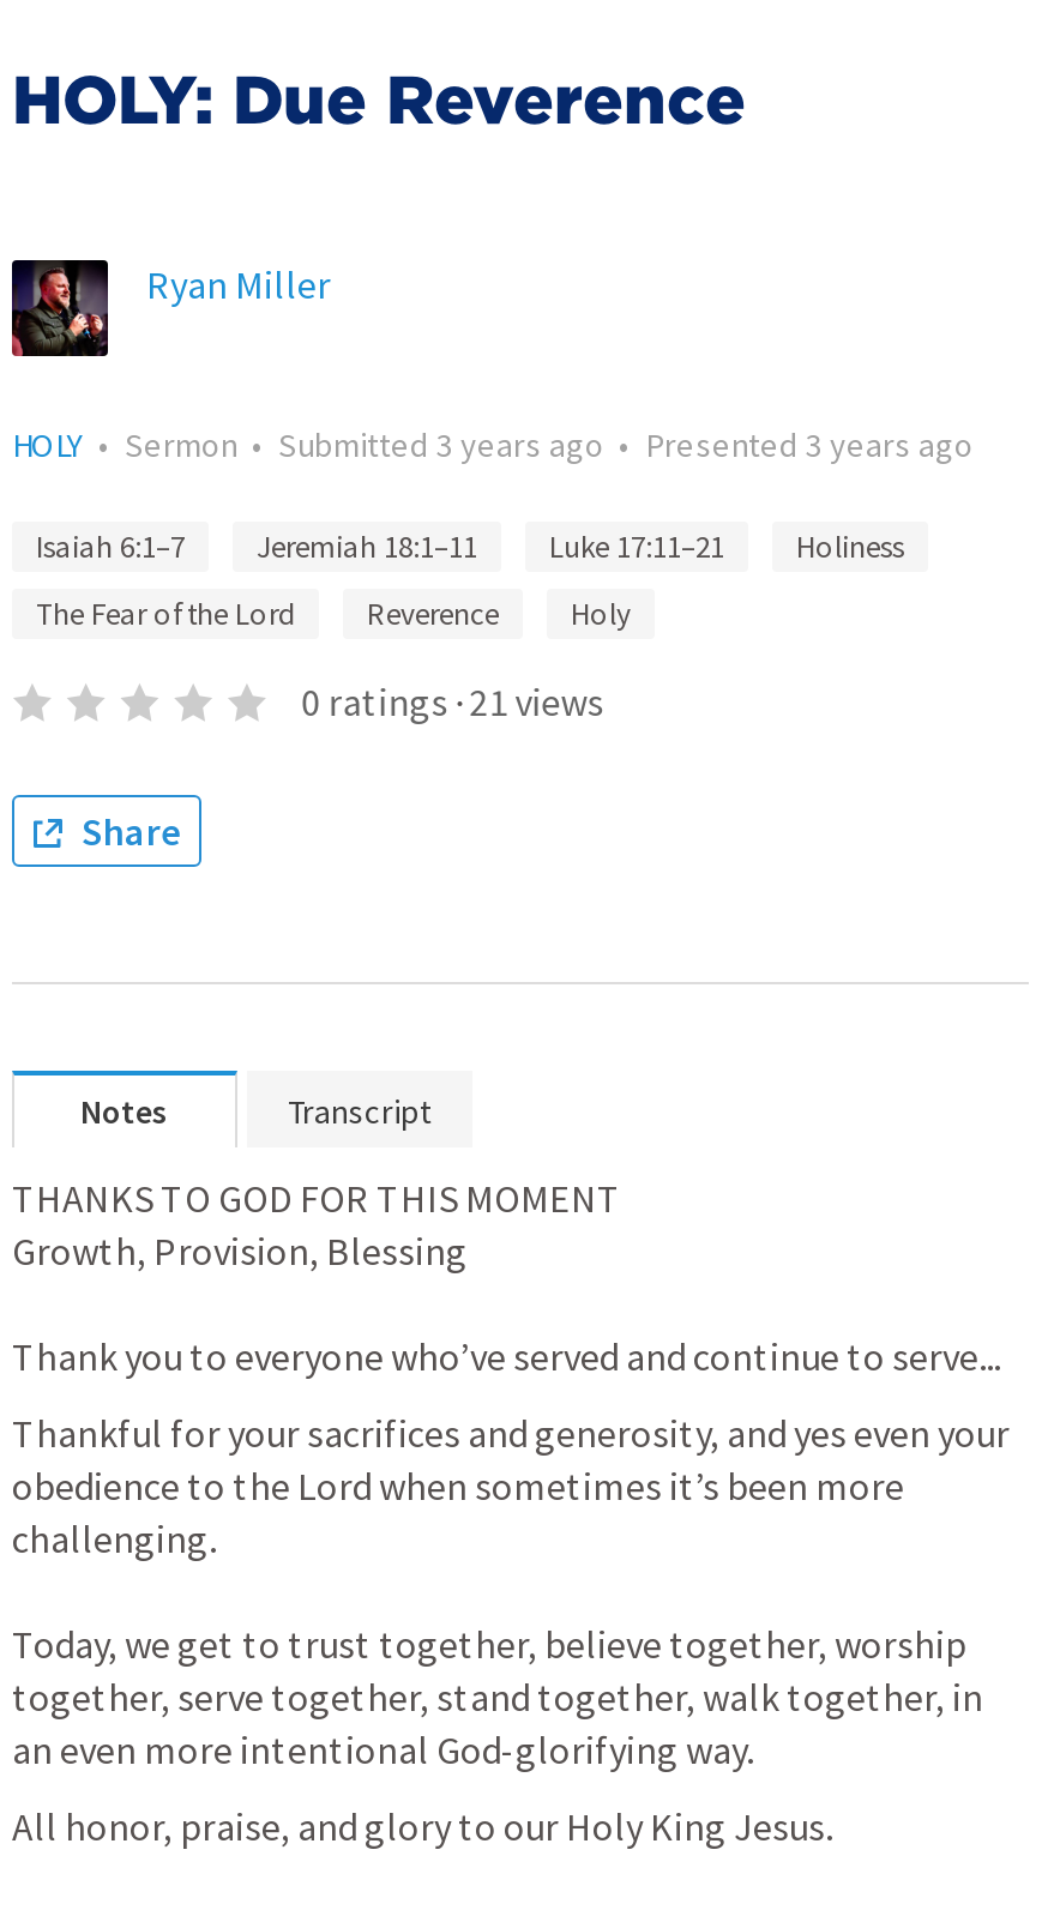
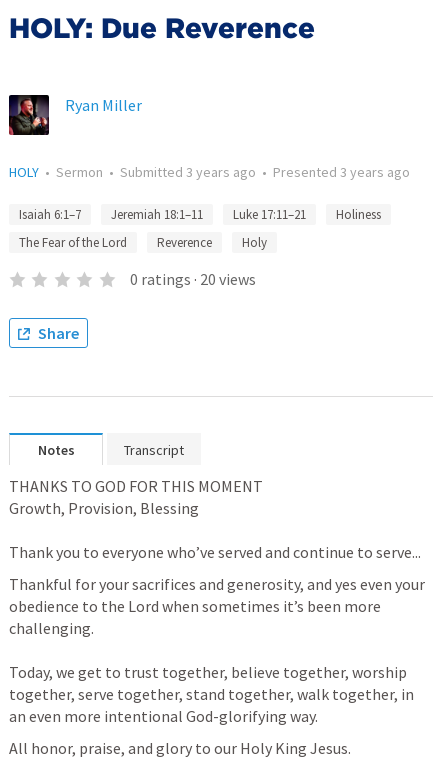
- 0 ratings · 21 views
+ 0 ratings · 20 views
